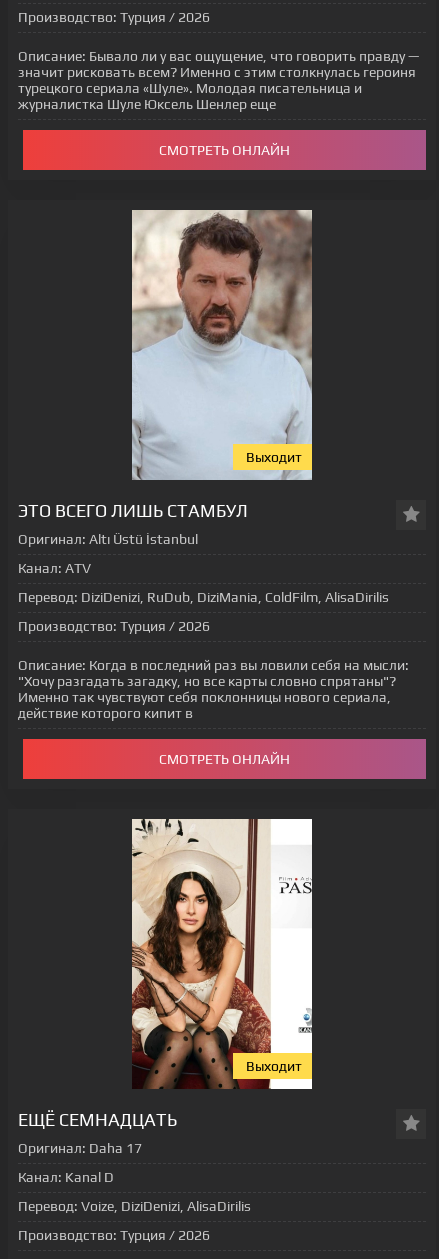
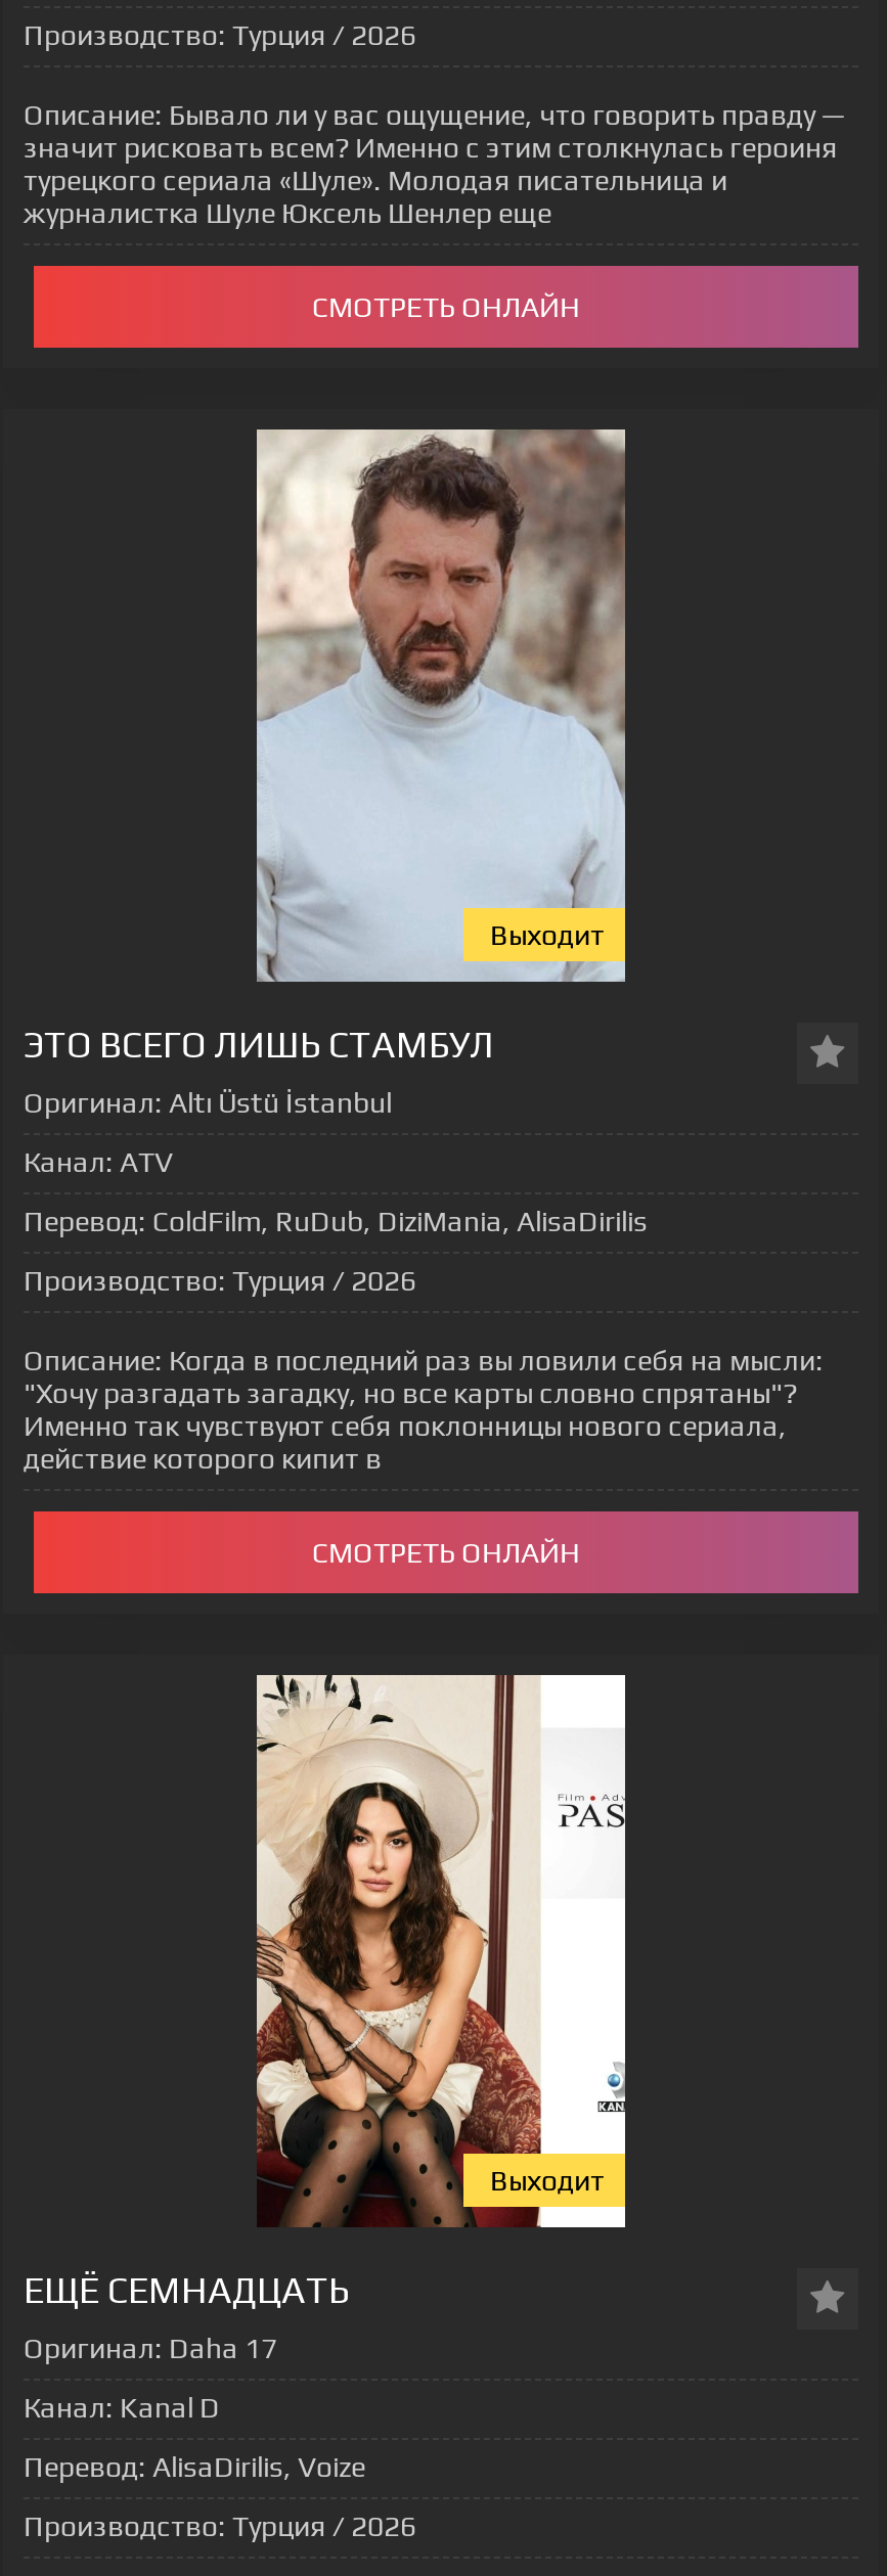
- Перевод: DiziDenizi, RuDub, DiziMania, ColdFilm, AlisaDirilis
+ Перевод: ColdFilm, RuDub, DiziMania, AlisaDirilis

- Перевод: Voize, DiziDenizi, AlisaDirilis
+ Перевод: AlisaDirilis, Voize
